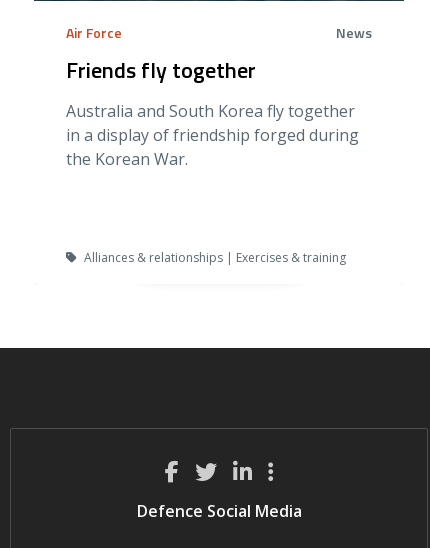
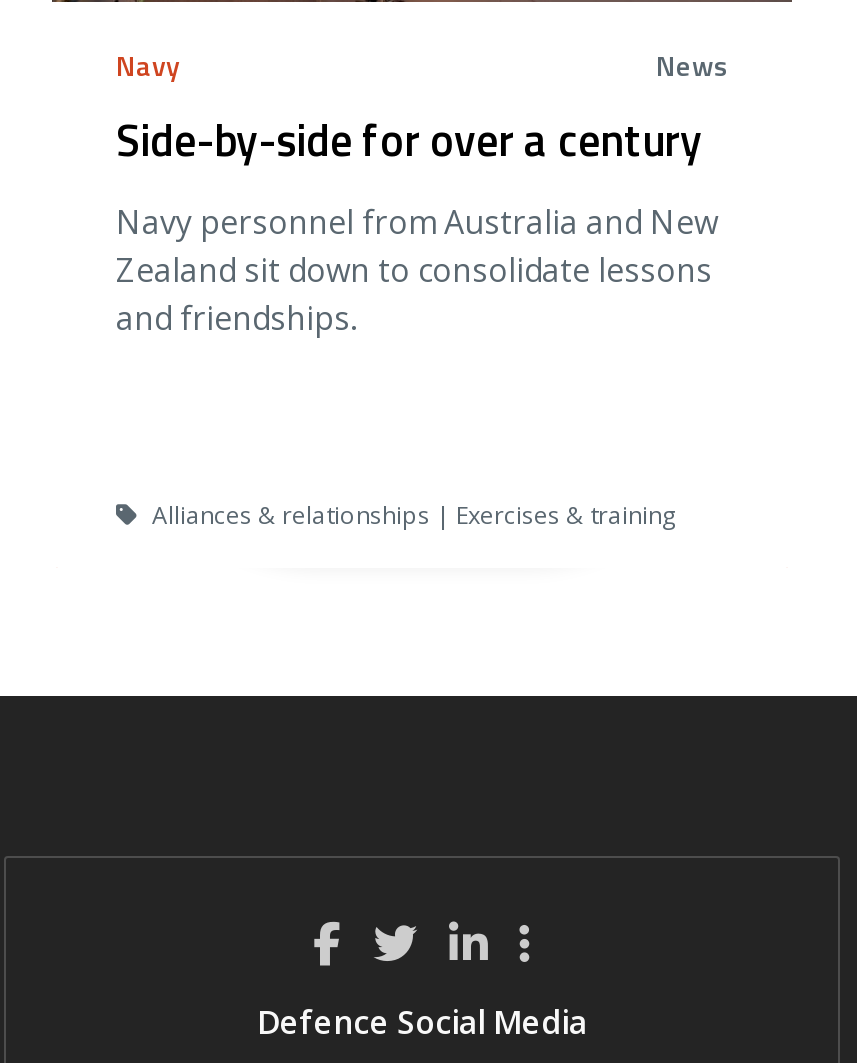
- Air Force
+ Navy

- Friends fly together
- Australia and South Korea fly together
- in a display of friendship forged during
- the Korean War.
+ Side-by-side for over a century
+ Navy personnel from Australia and New
+ Zealand sit down to consolidate lessons
+ and friendships.
